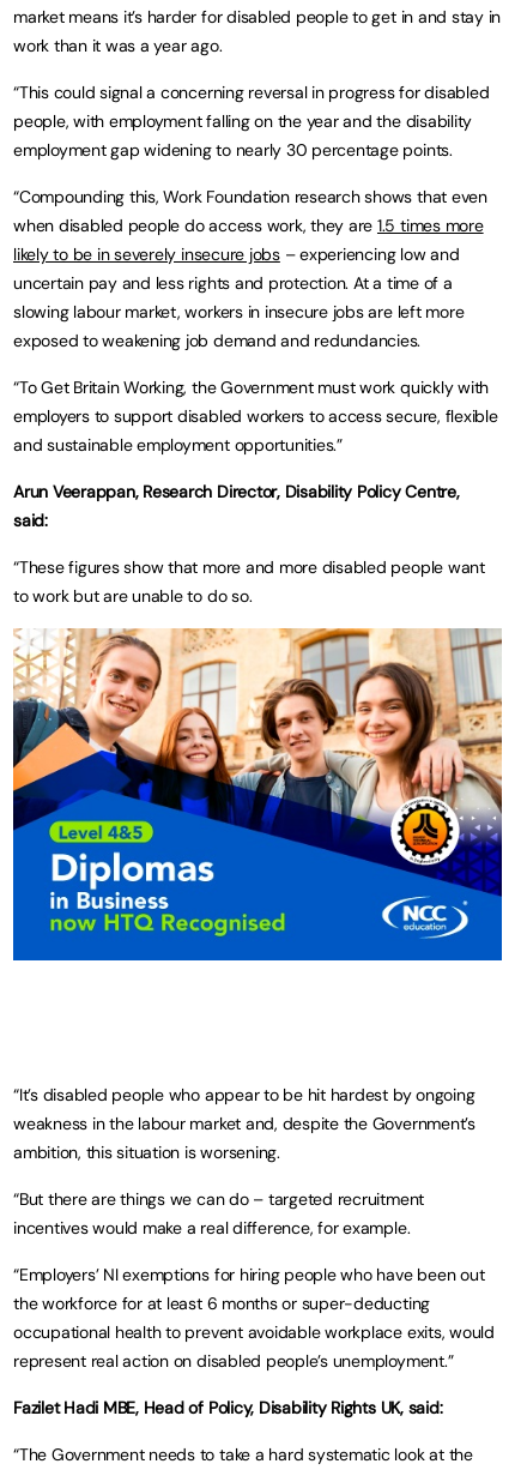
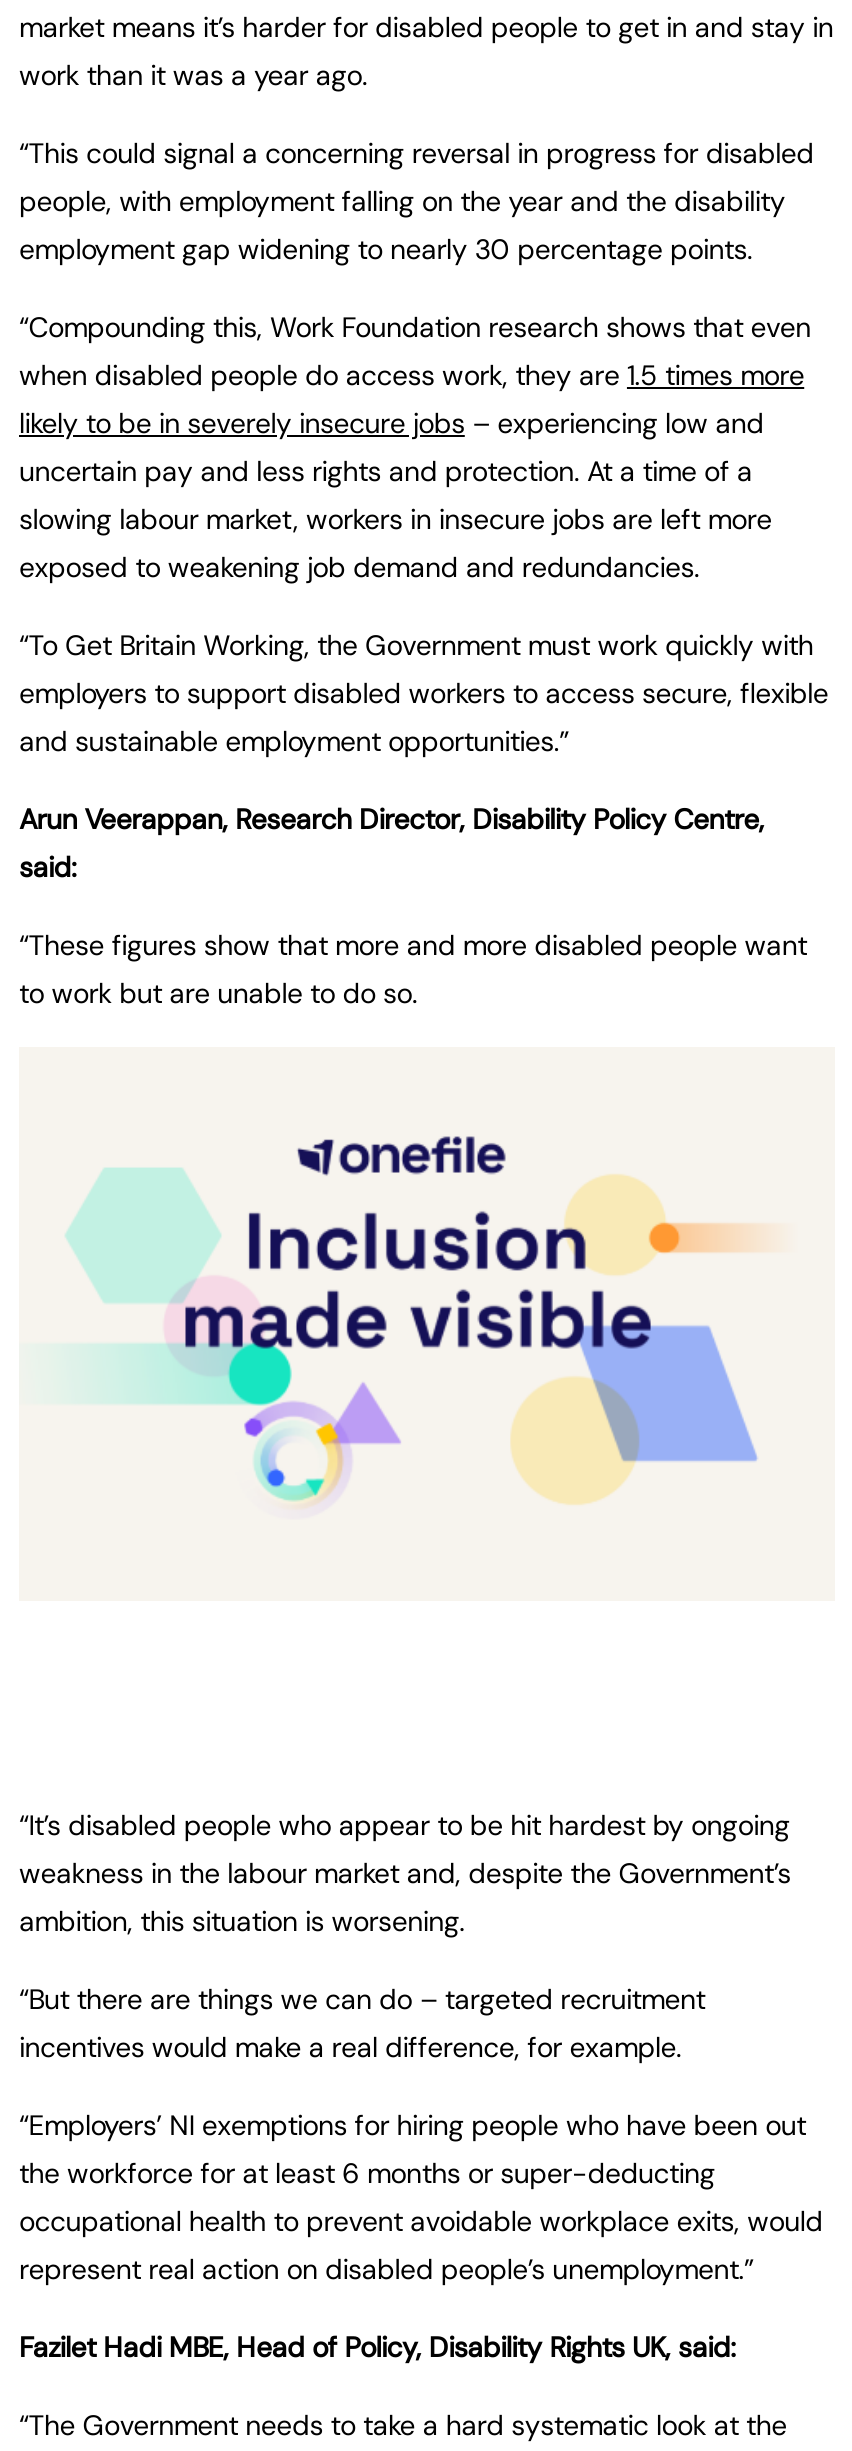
- [image]
+ [image]
